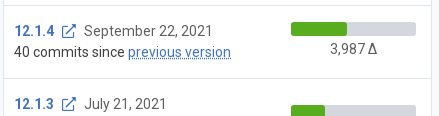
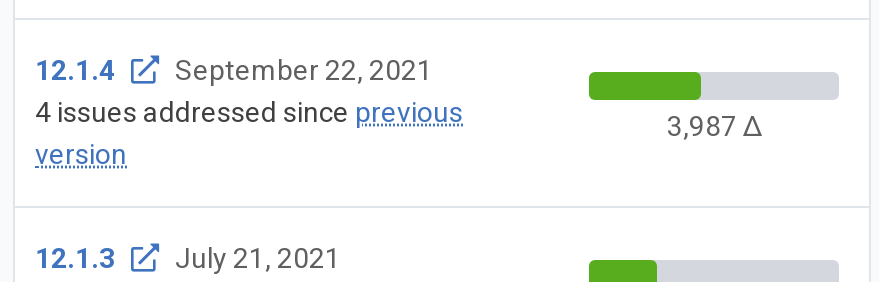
- 40 commits since previous version
+ 4 issues addressed since previous
+ version
